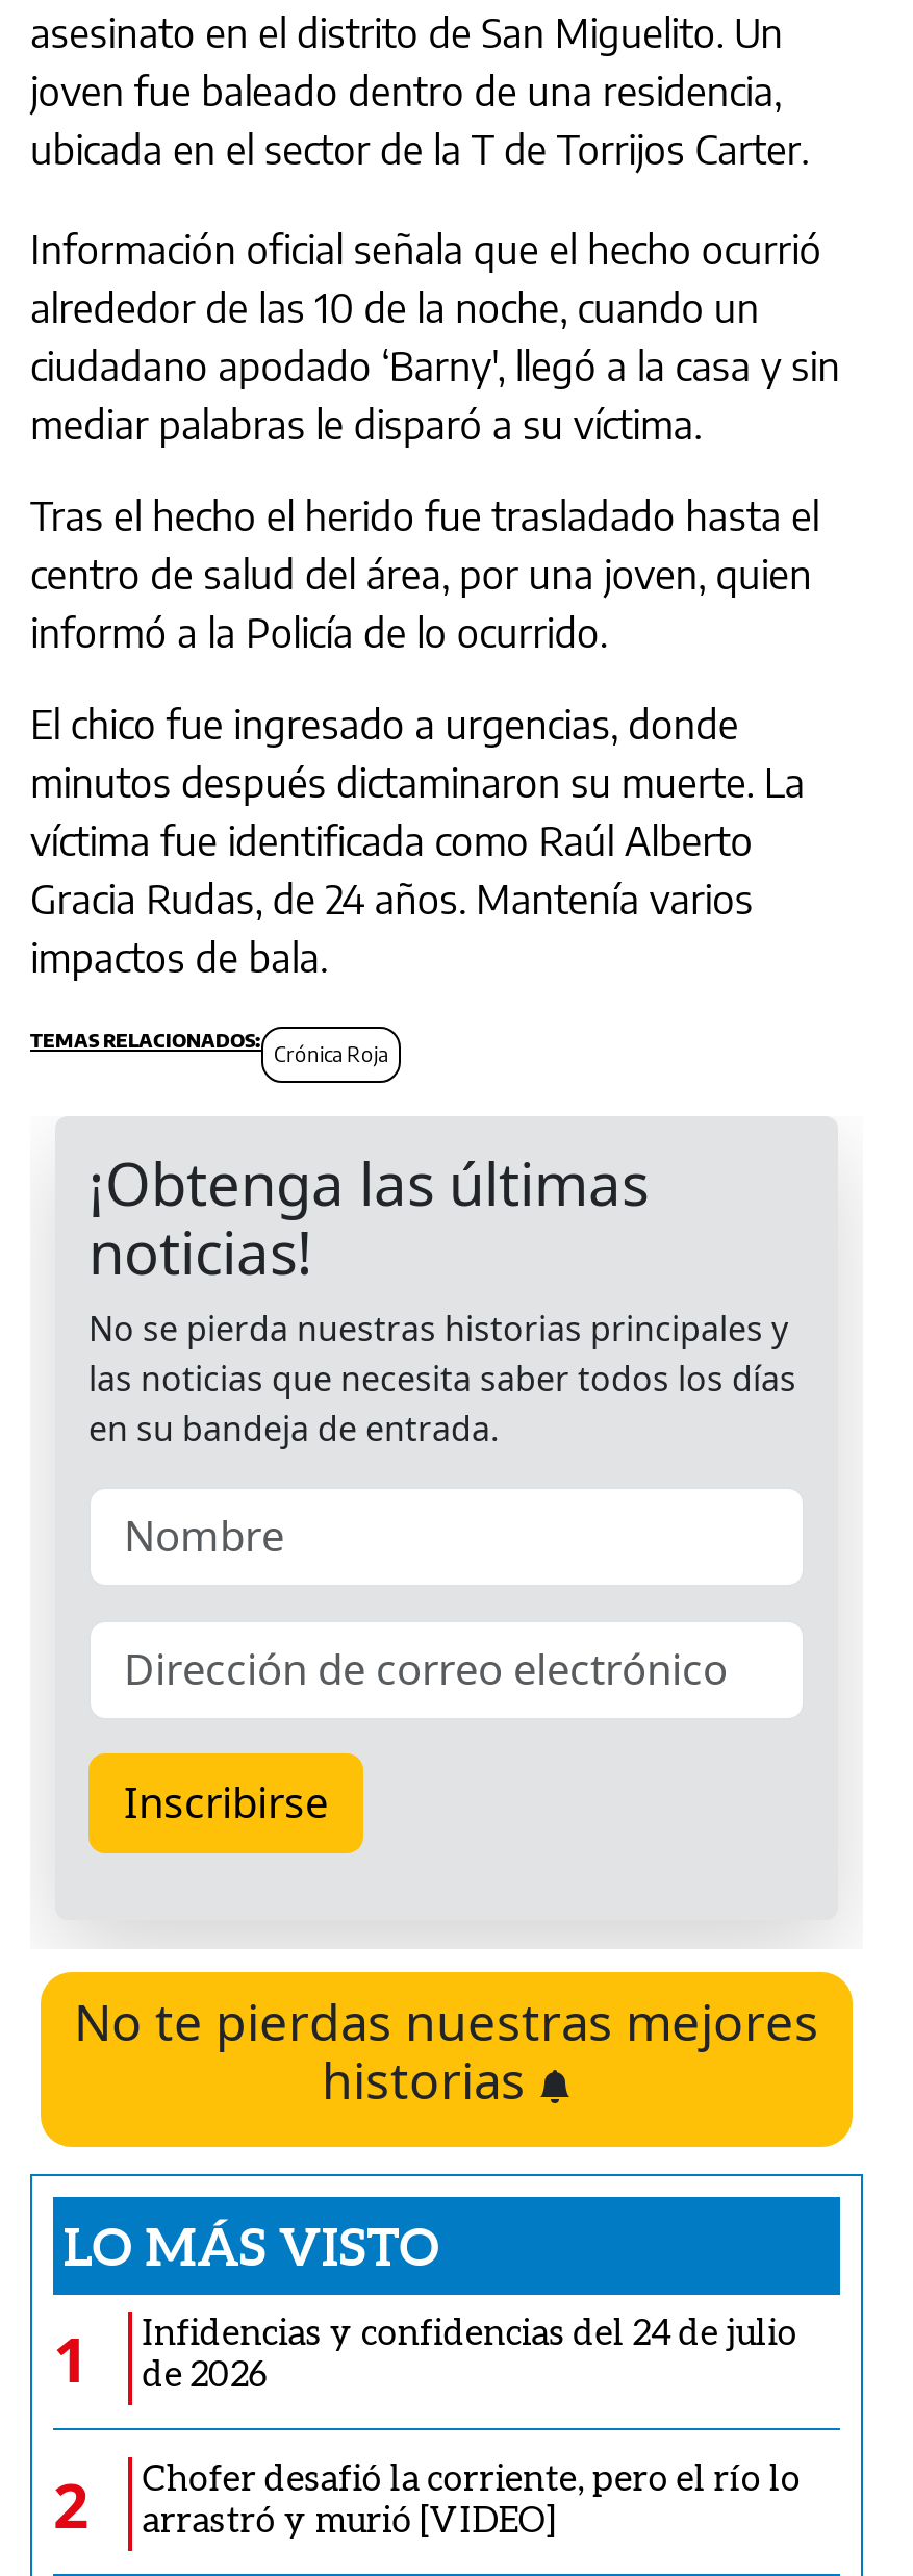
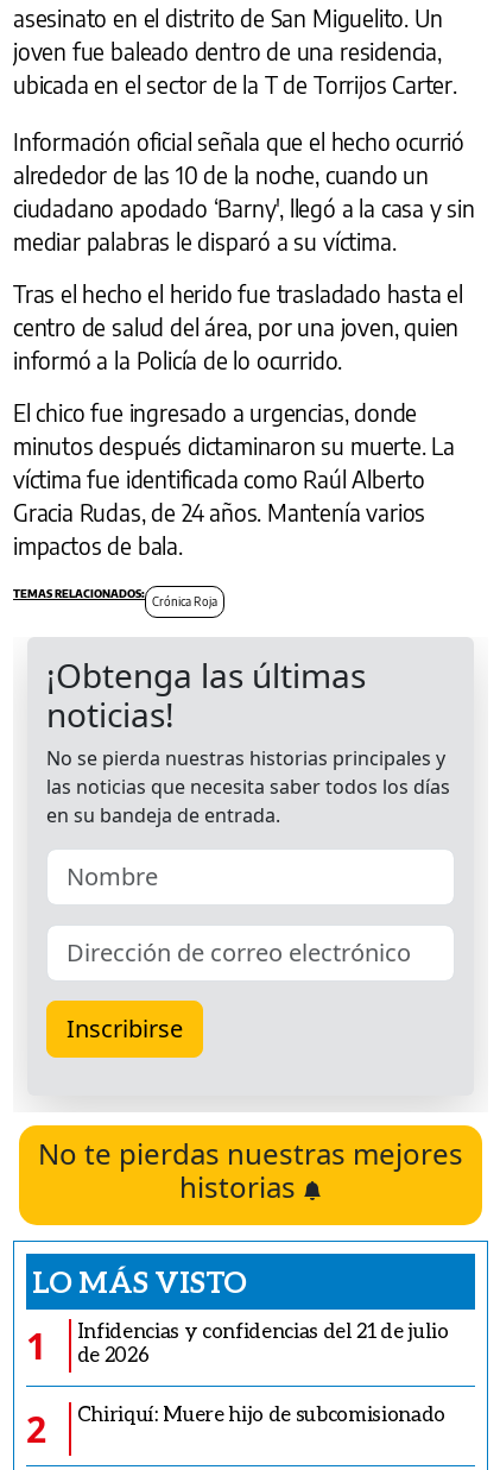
- Infidencias y confidencias del 24 de julio
+ Infidencias y confidencias del 21 de julio

- Chofer desafió la corriente, pero el río lo
- arrastró y murió [VIDEO]
+ Chiriquí: Muere hijo de subcomisionado
